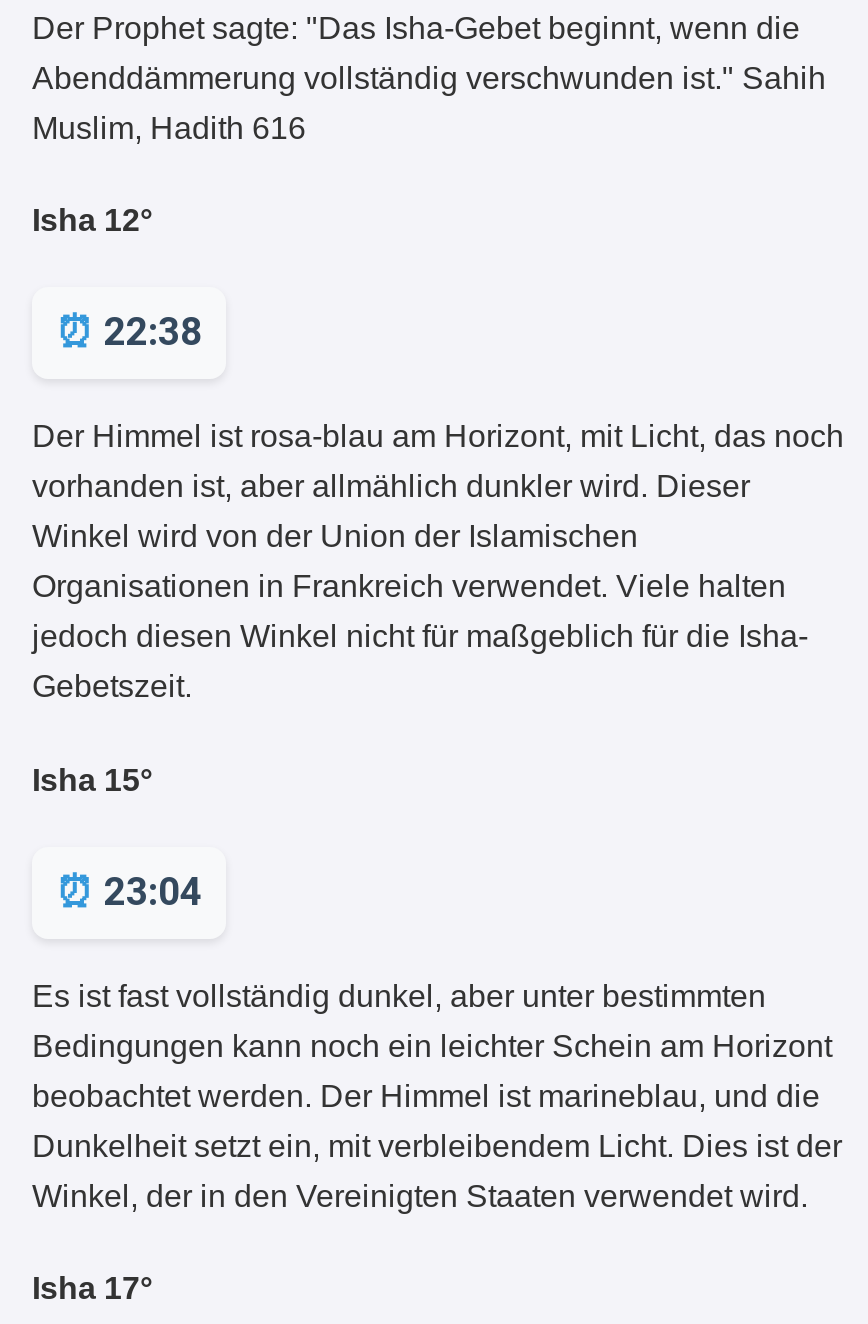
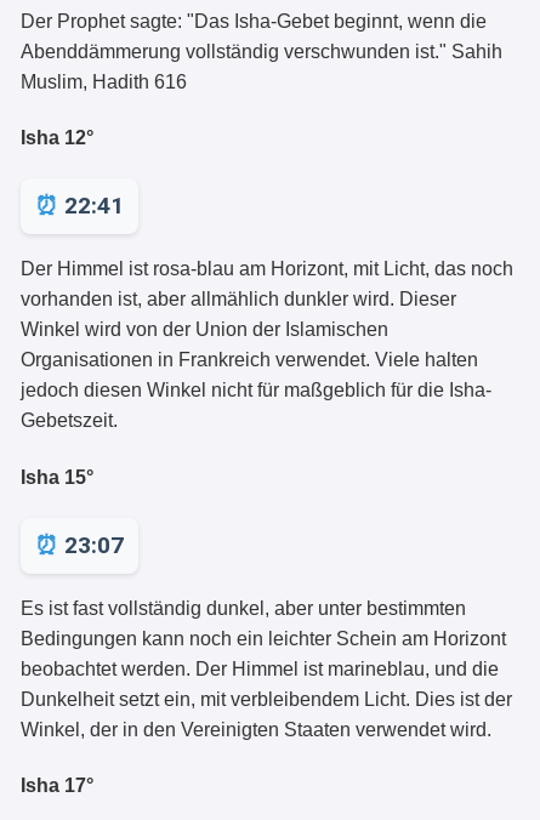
- 22:38
+ 22:41

- 23:04
+ 23:07
